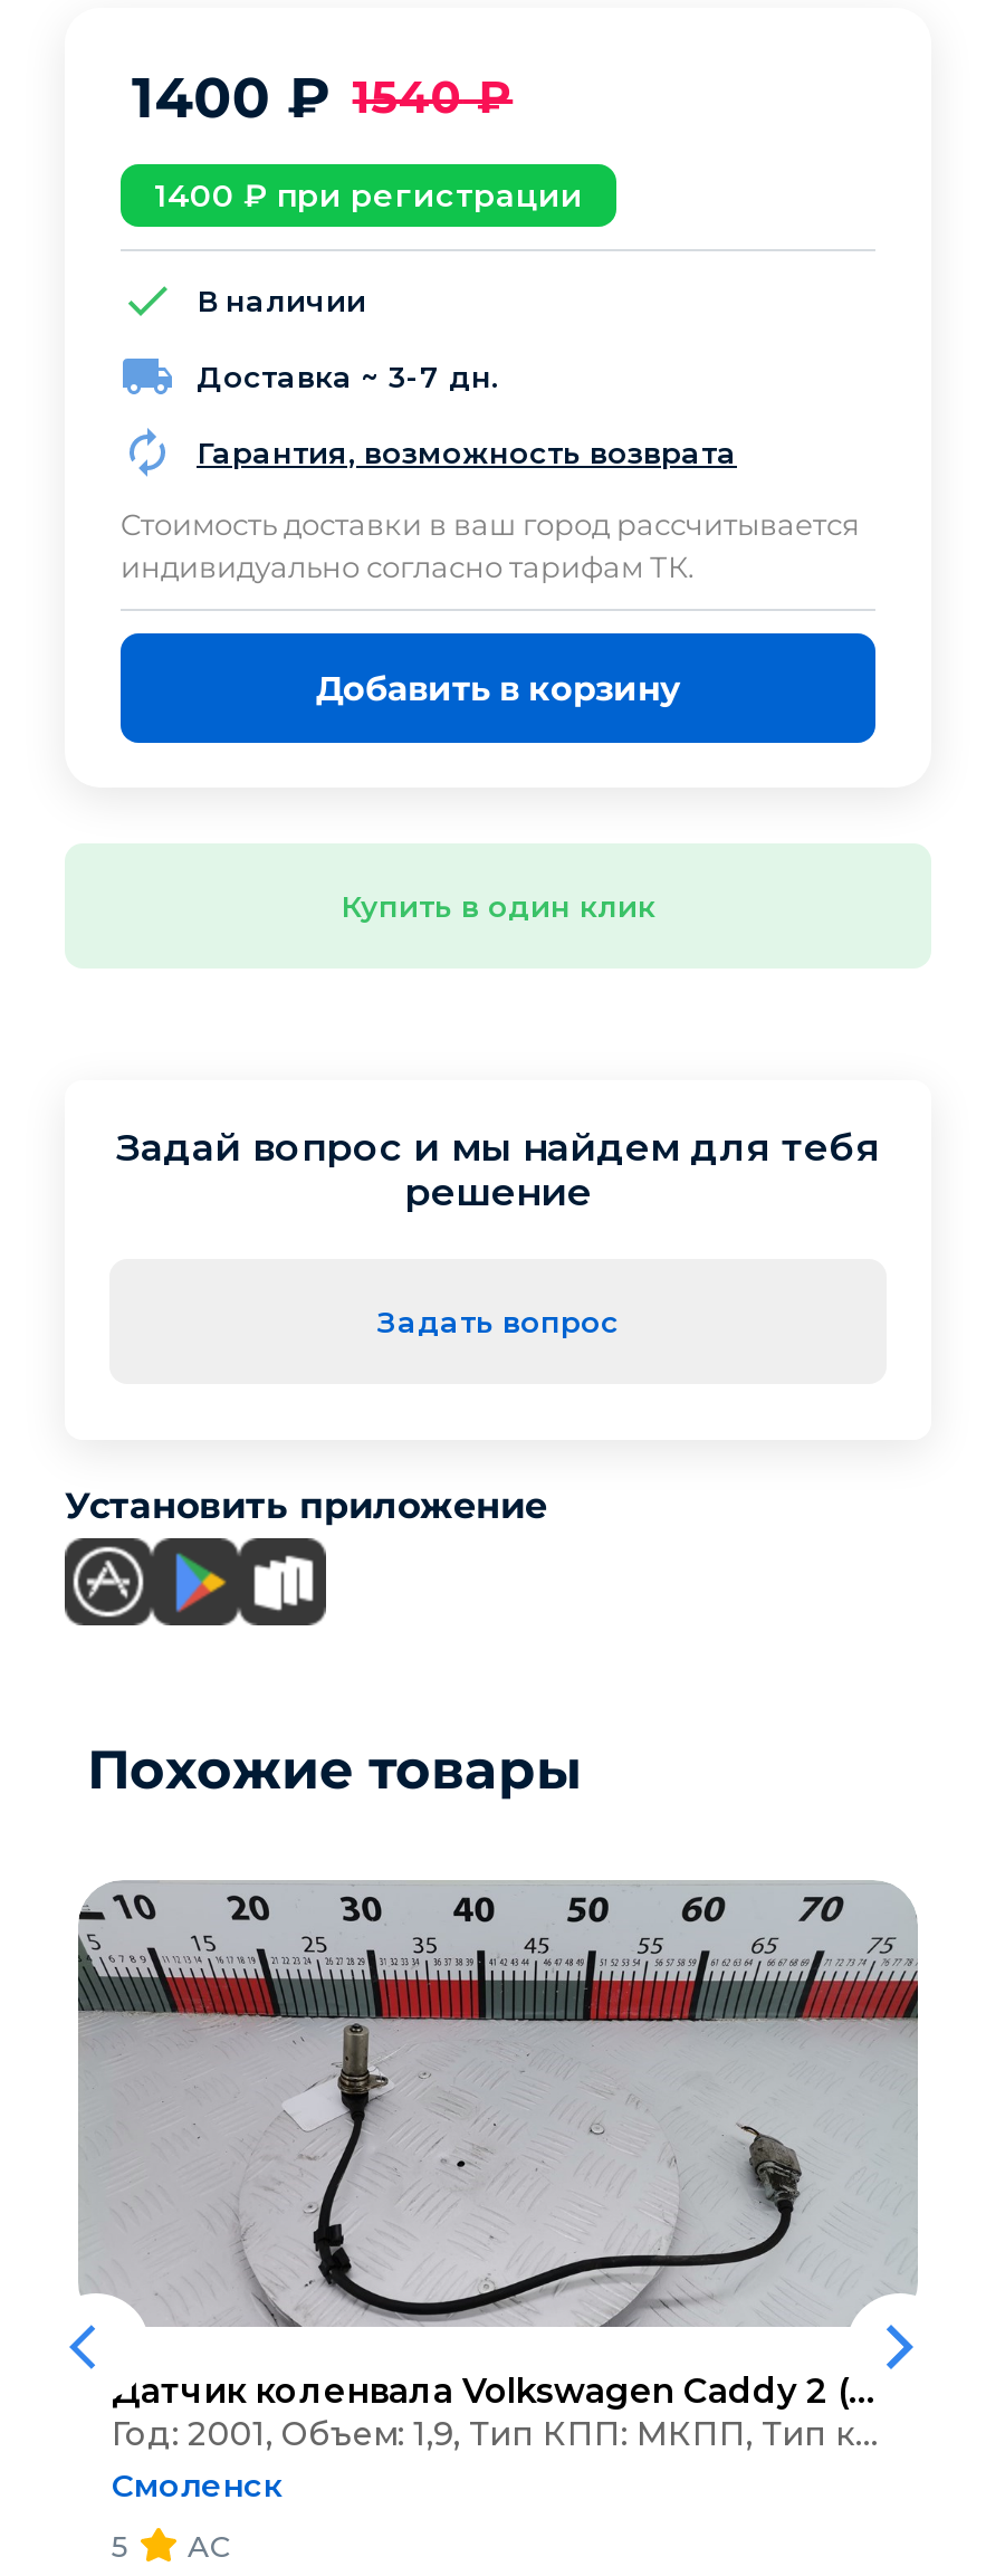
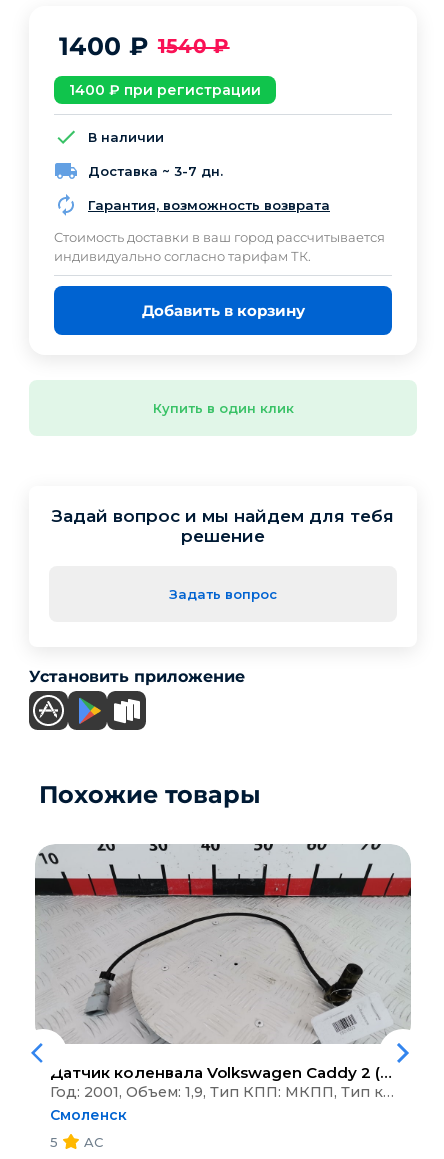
- [image]
+ [image]
